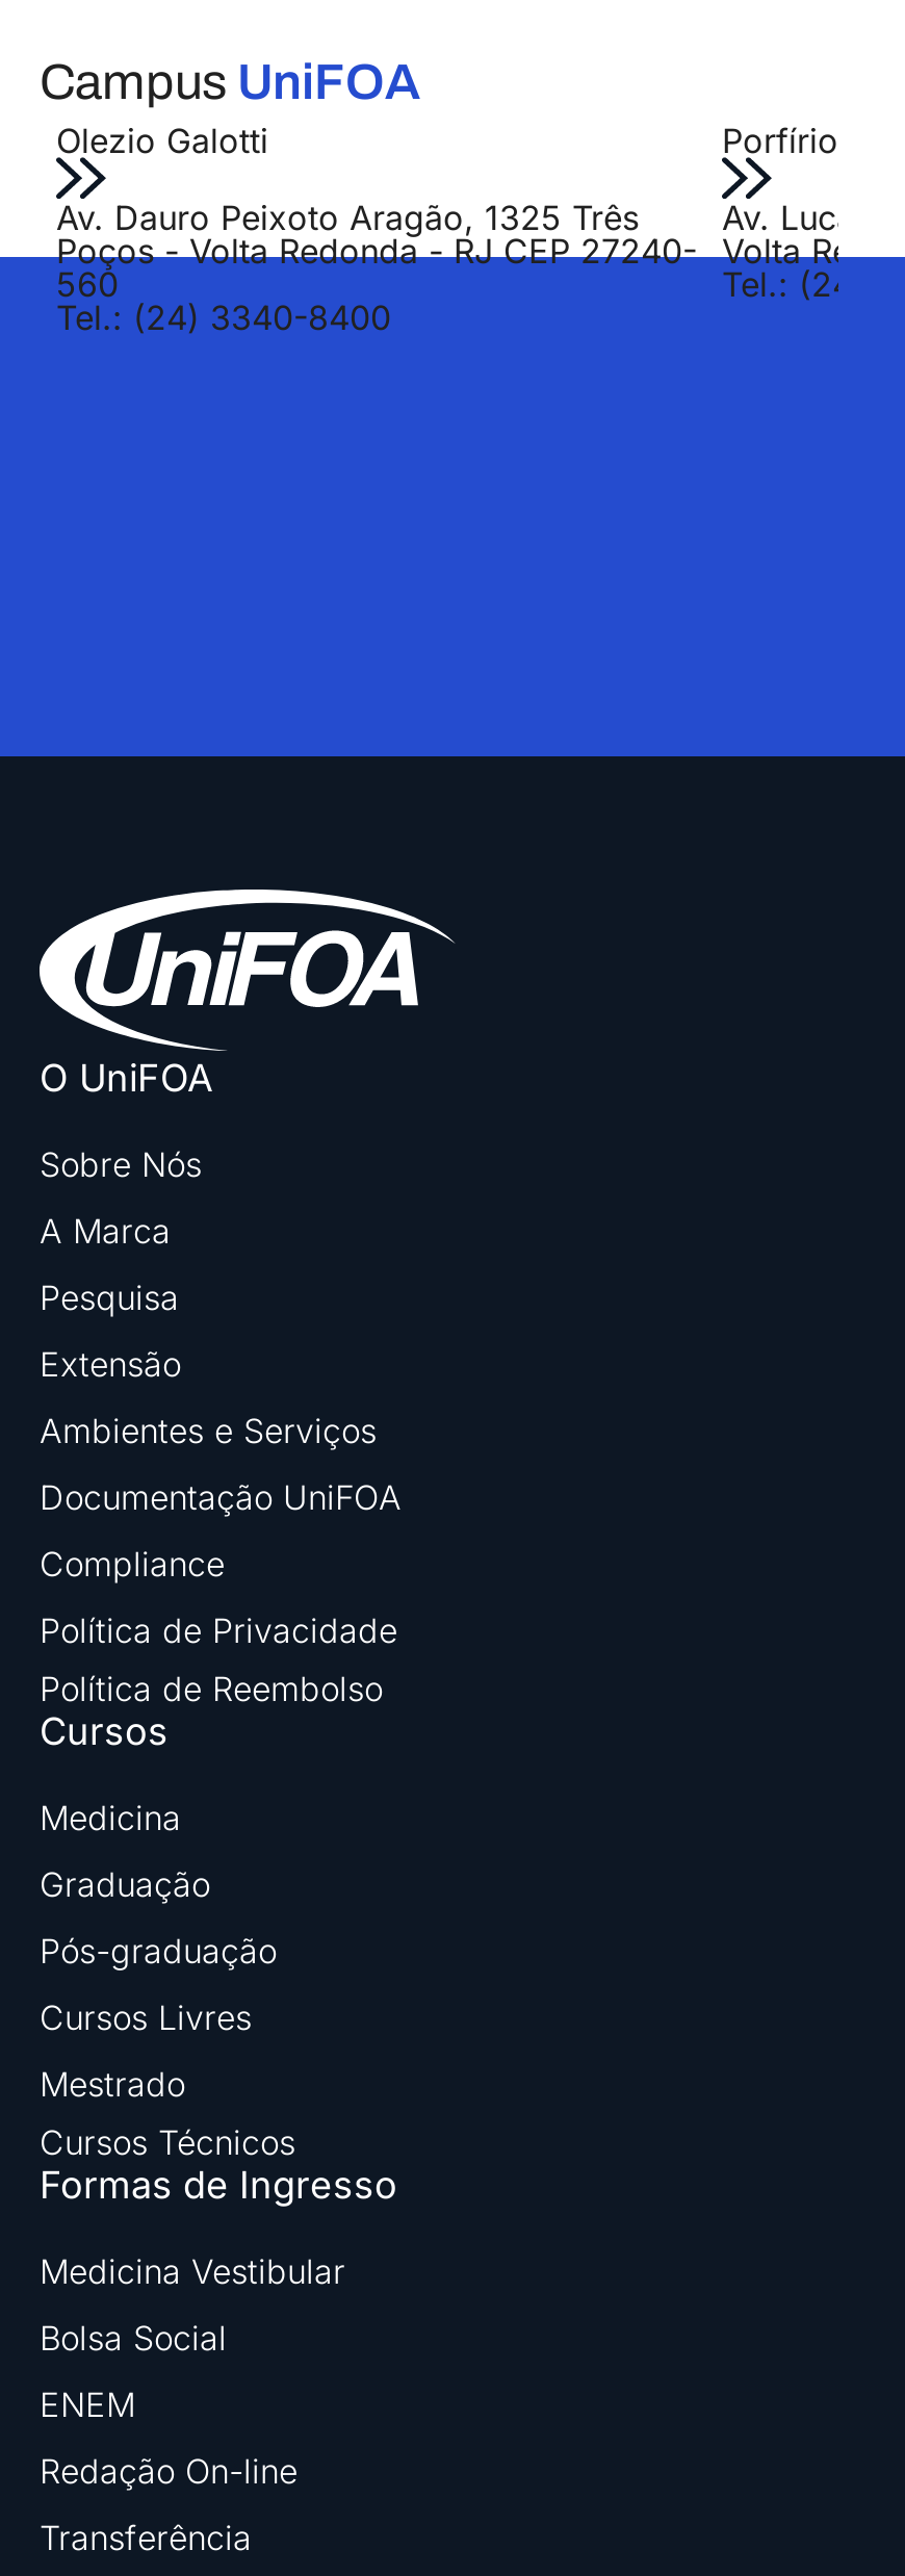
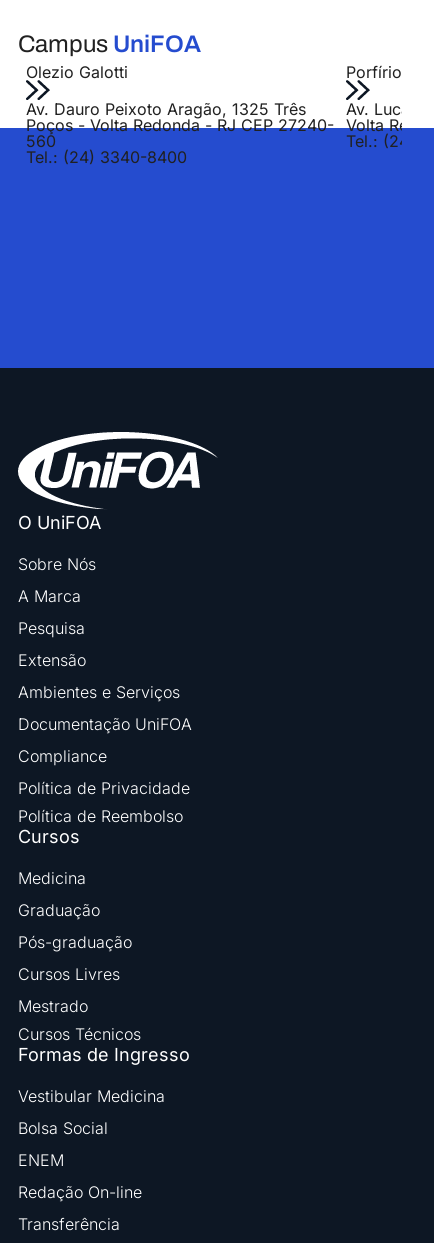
- Medicina Vestibular
+ Vestibular Medicina
